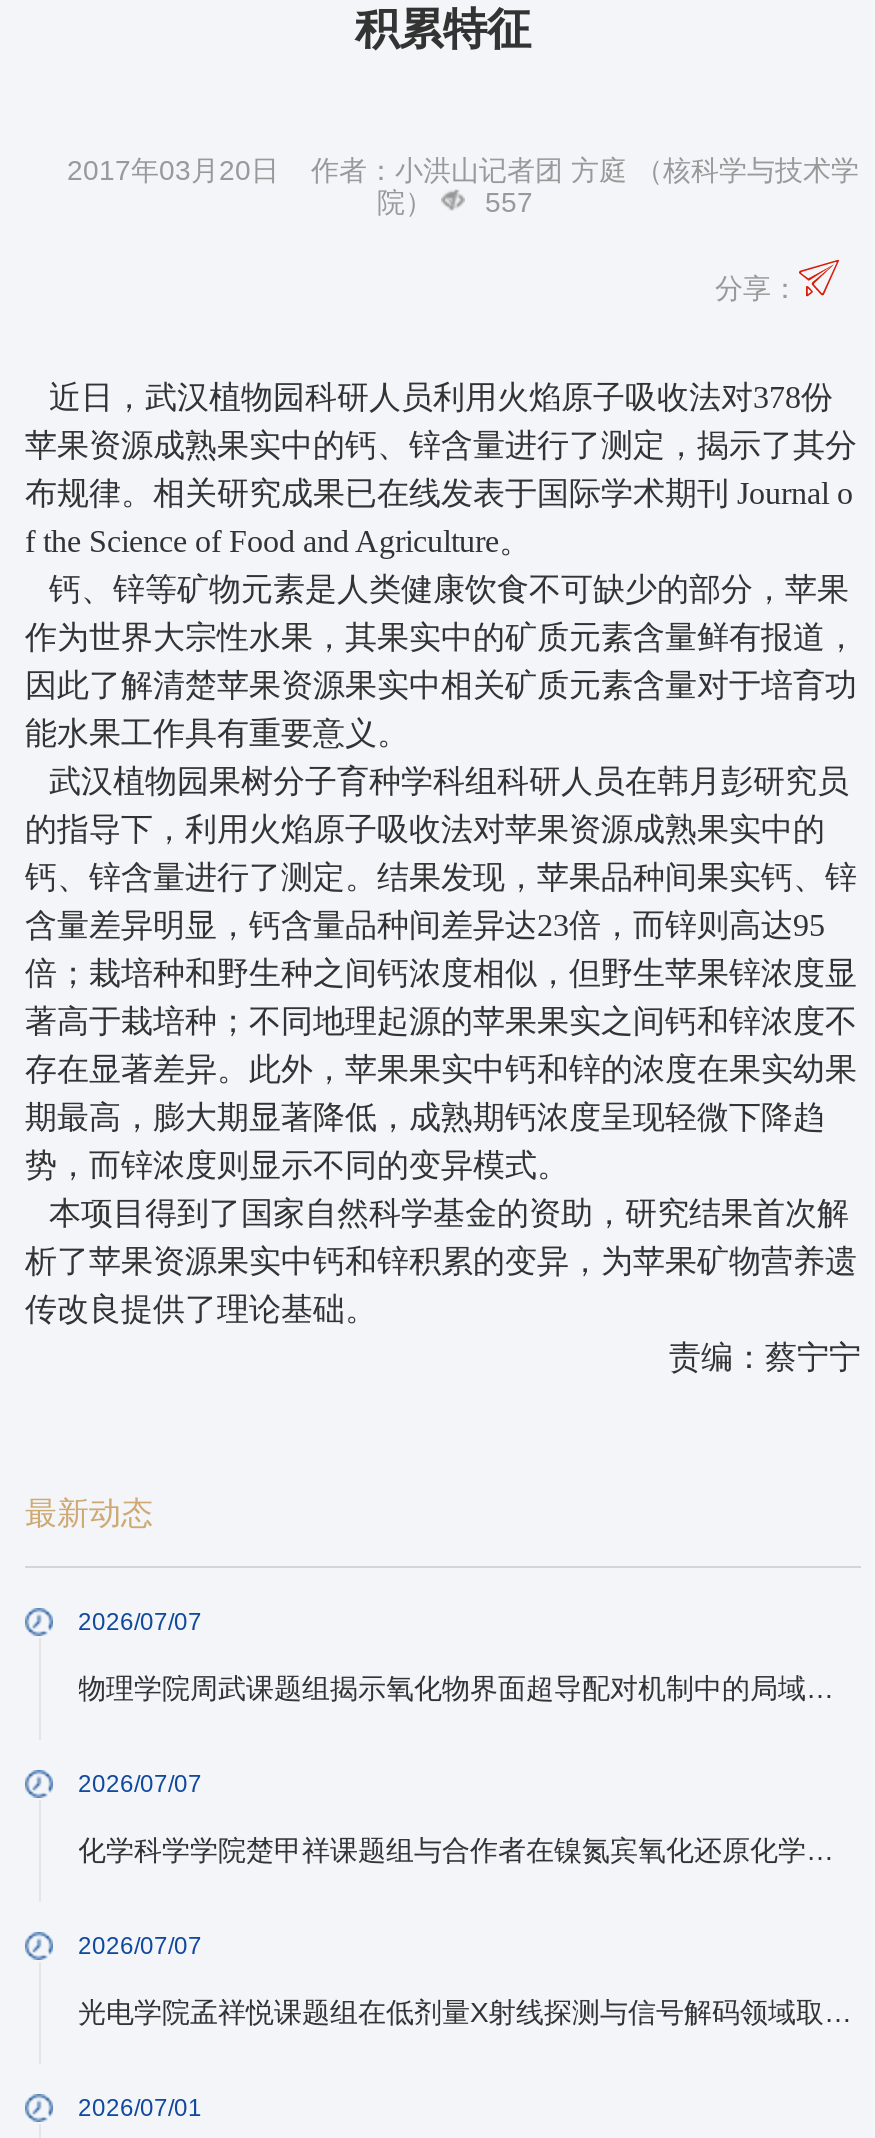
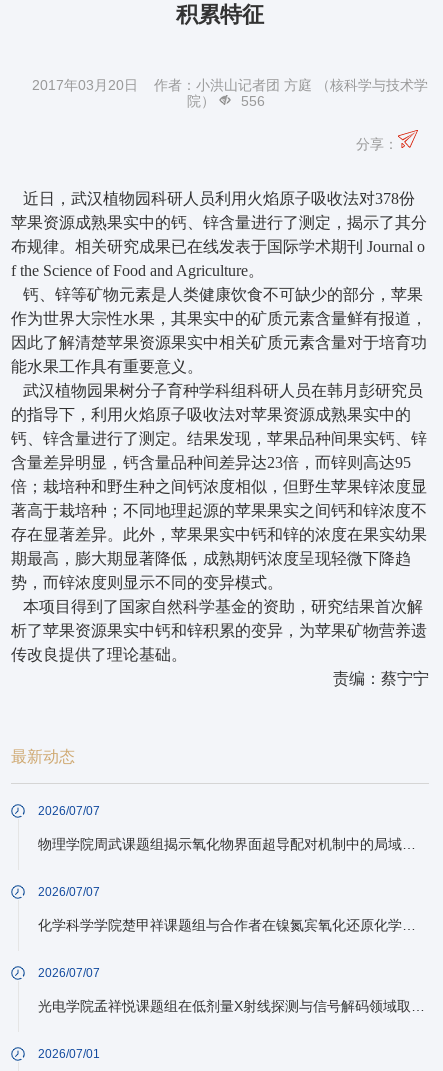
- 院） 557
+ 院） 556
